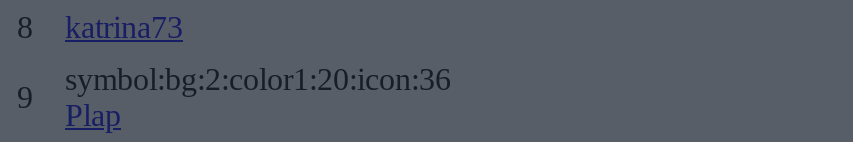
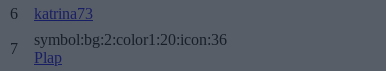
- 8 katrina73
+ 6 katrina73

- 9
+ 7
